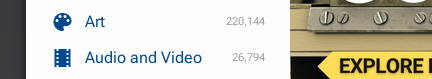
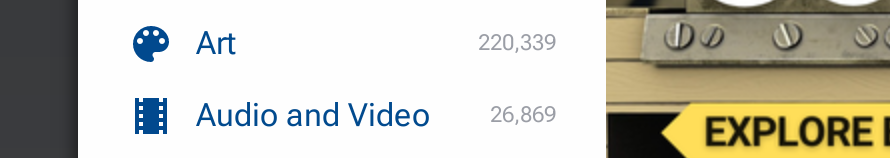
- 220,144
+ 220,339

- 26,794
+ 26,869
